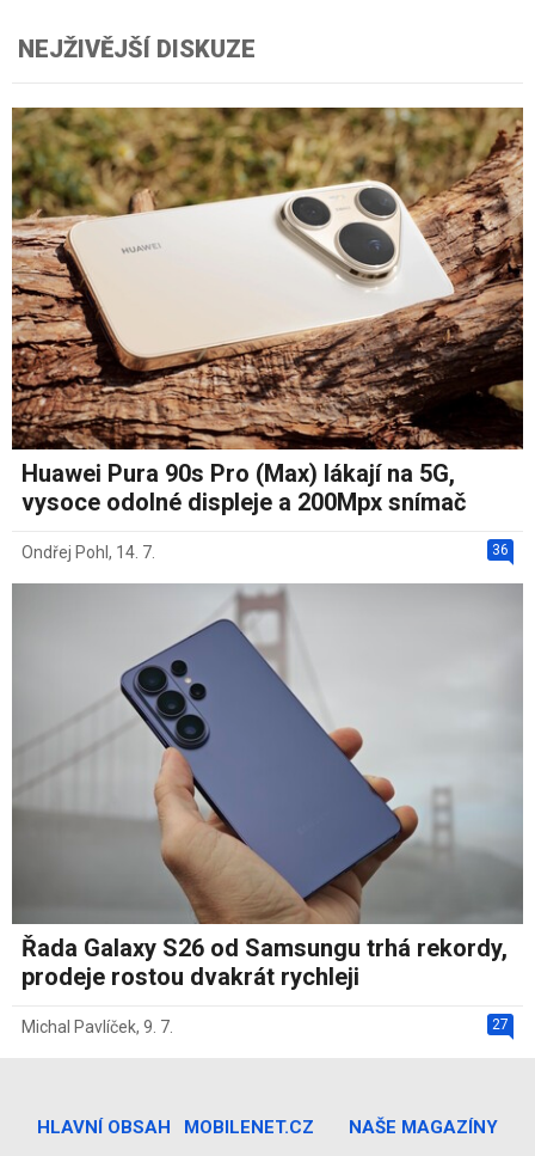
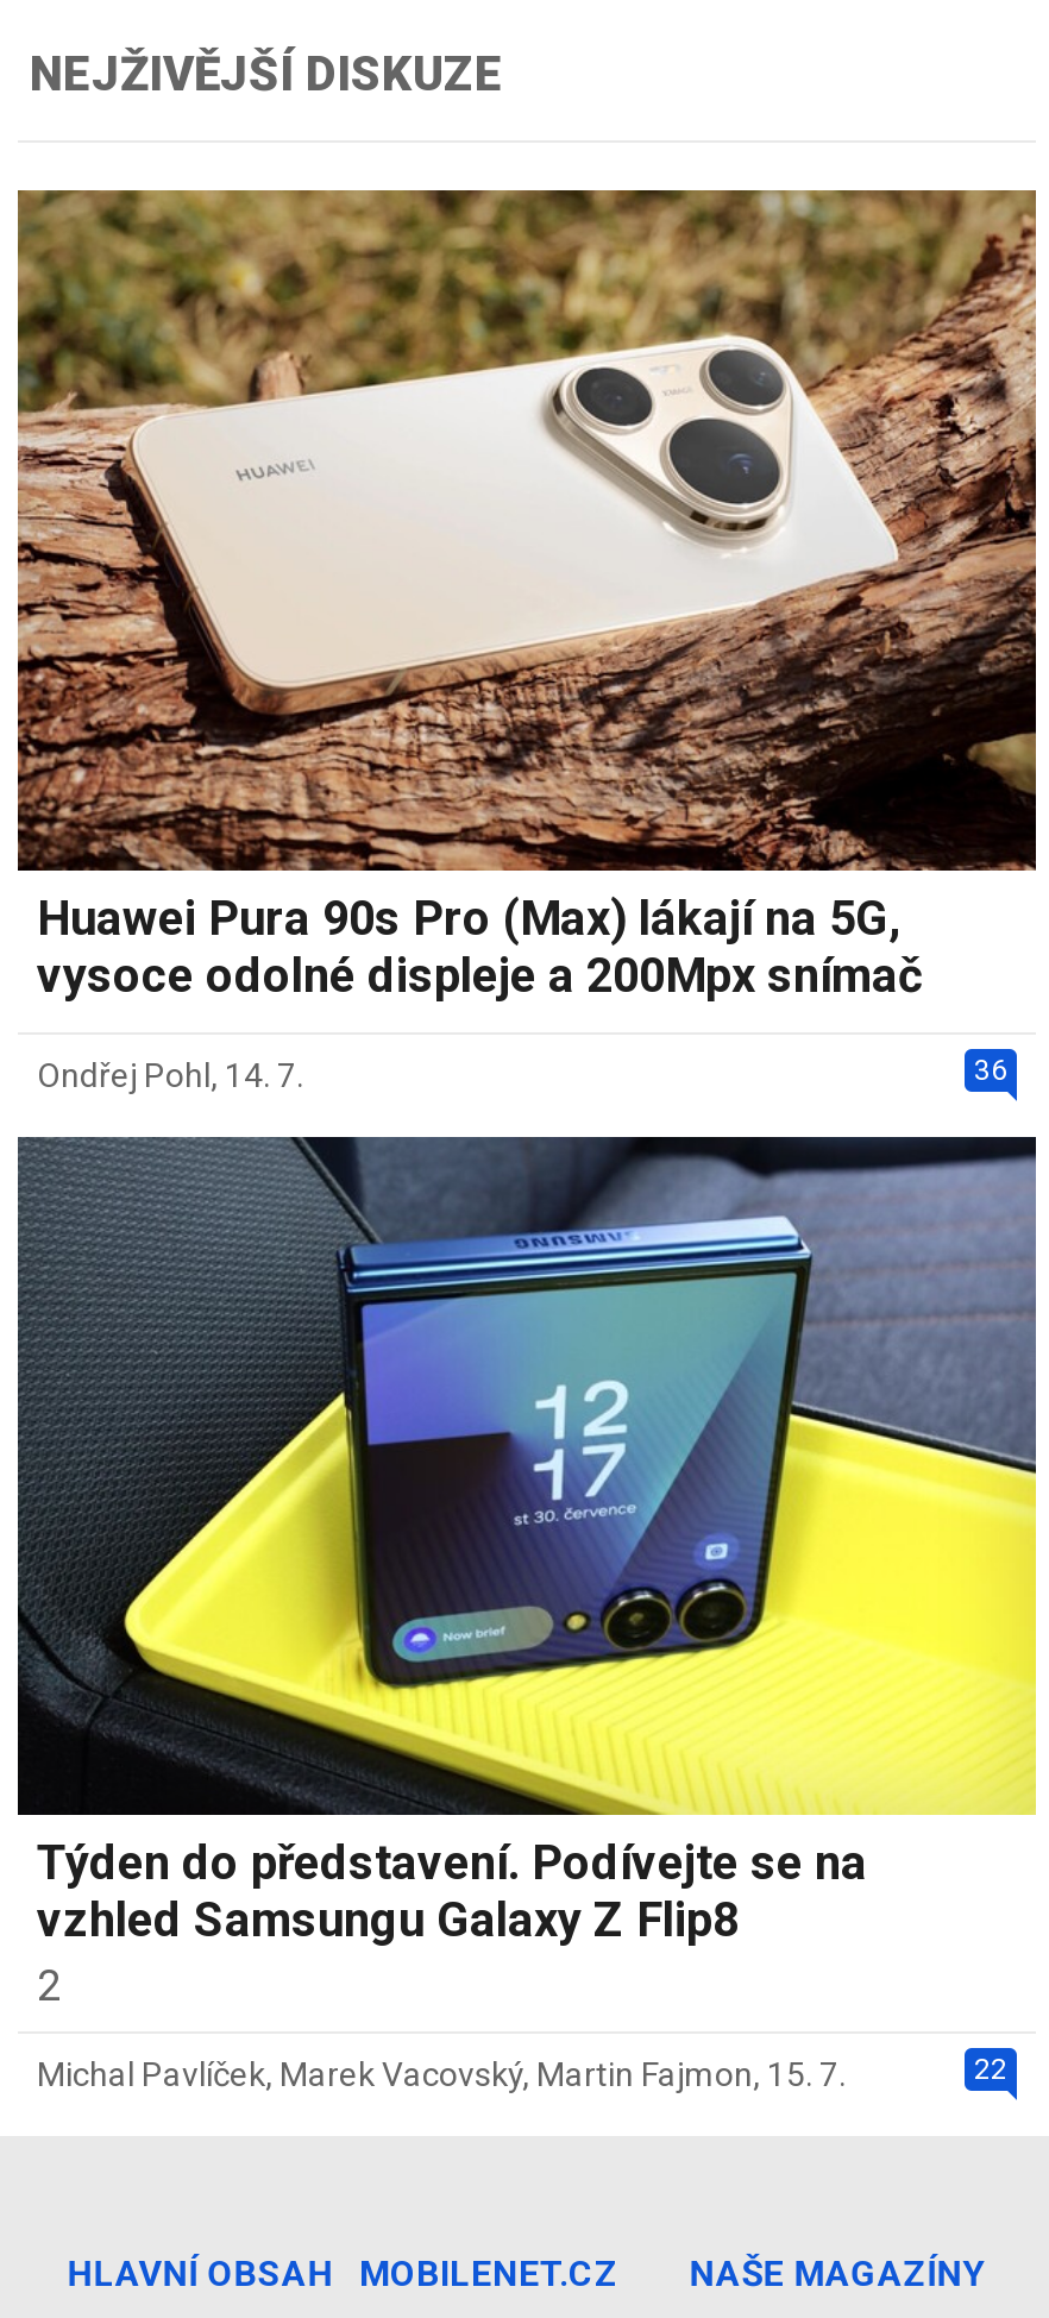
- [image]
- Řada Galaxy S26 od Samsungu trhá rekordy,
- prodeje rostou dvakrát rychleji
+ [image]
+ Týden do představení. Podívejte se na
+ vzhled Samsungu Galaxy Z Flip8
+ 2

- 27
- Michal Pavlíček, 9. 7.
+ 22
+ Michal Pavlíček, Marek Vacovský, Martin Fajmon, 15. 7.
